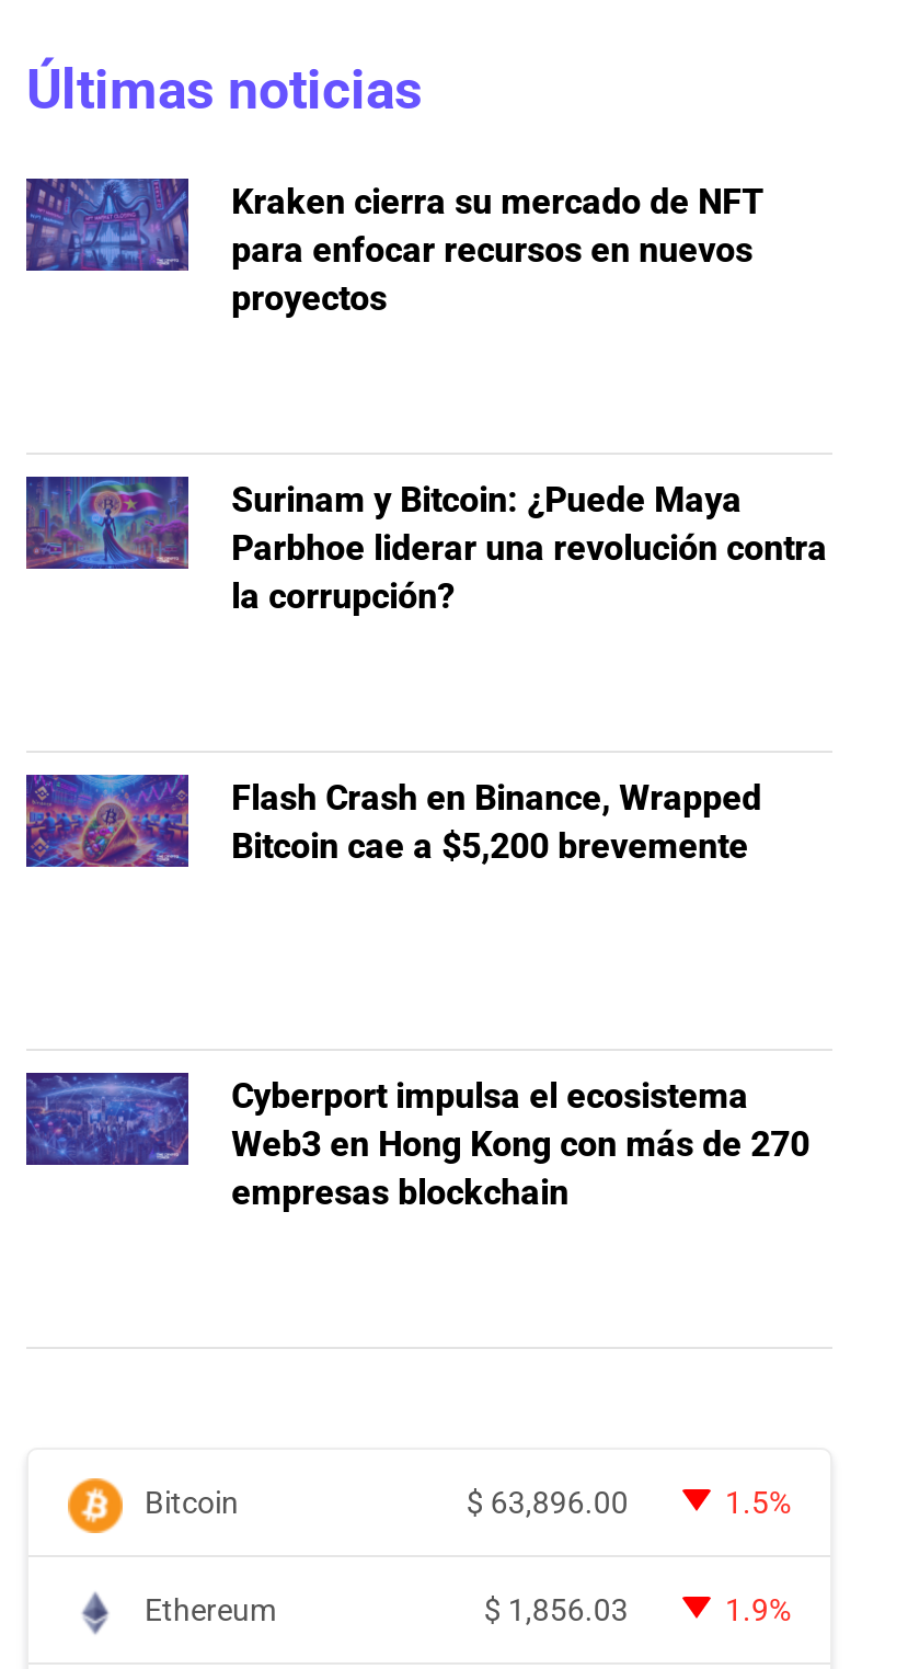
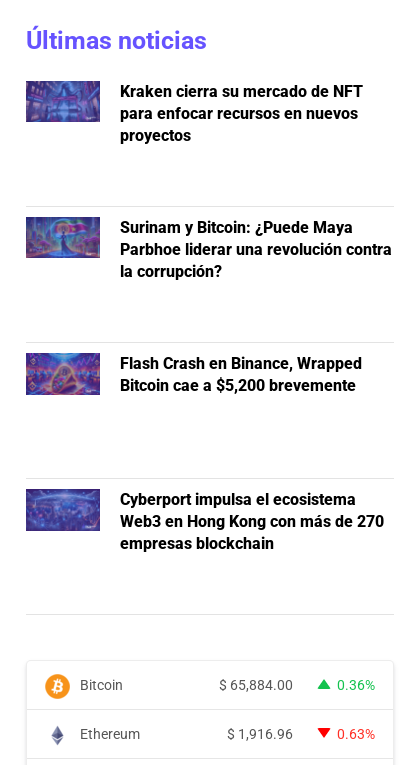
- $ 63,896.00
+ $ 65,884.00

- 1.5%
+ 0.36%

- $ 1,856.03
+ $ 1,916.96

- 1.9%
+ 0.63%
